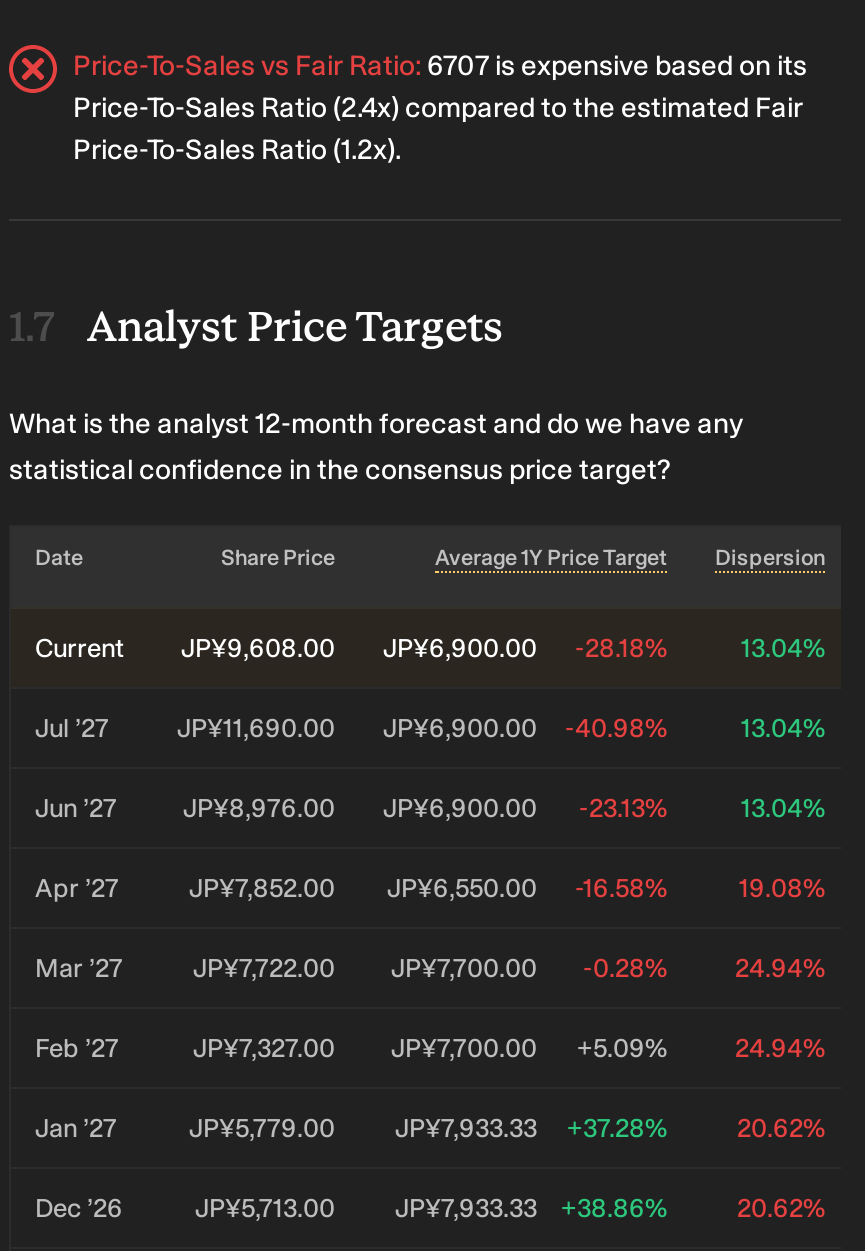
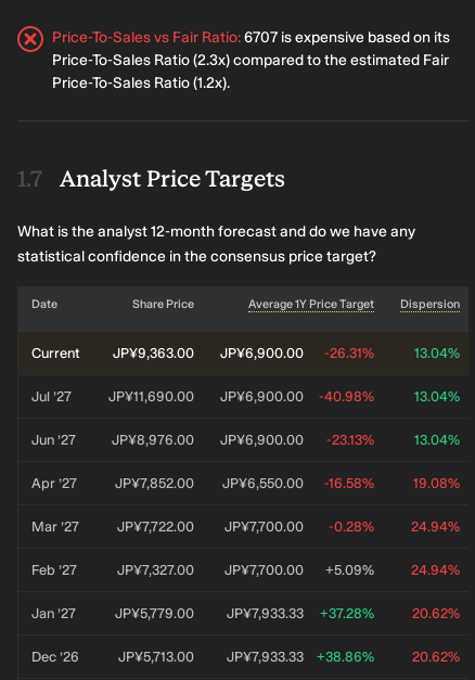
- Price-To-Sales Ratio (2.4x) compared to the estimated Fair
+ Price-To-Sales Ratio (2.3x) compared to the estimated Fair

- JP¥9,608.00
+ JP¥9,363.00

- -28.18%
+ -26.31%
